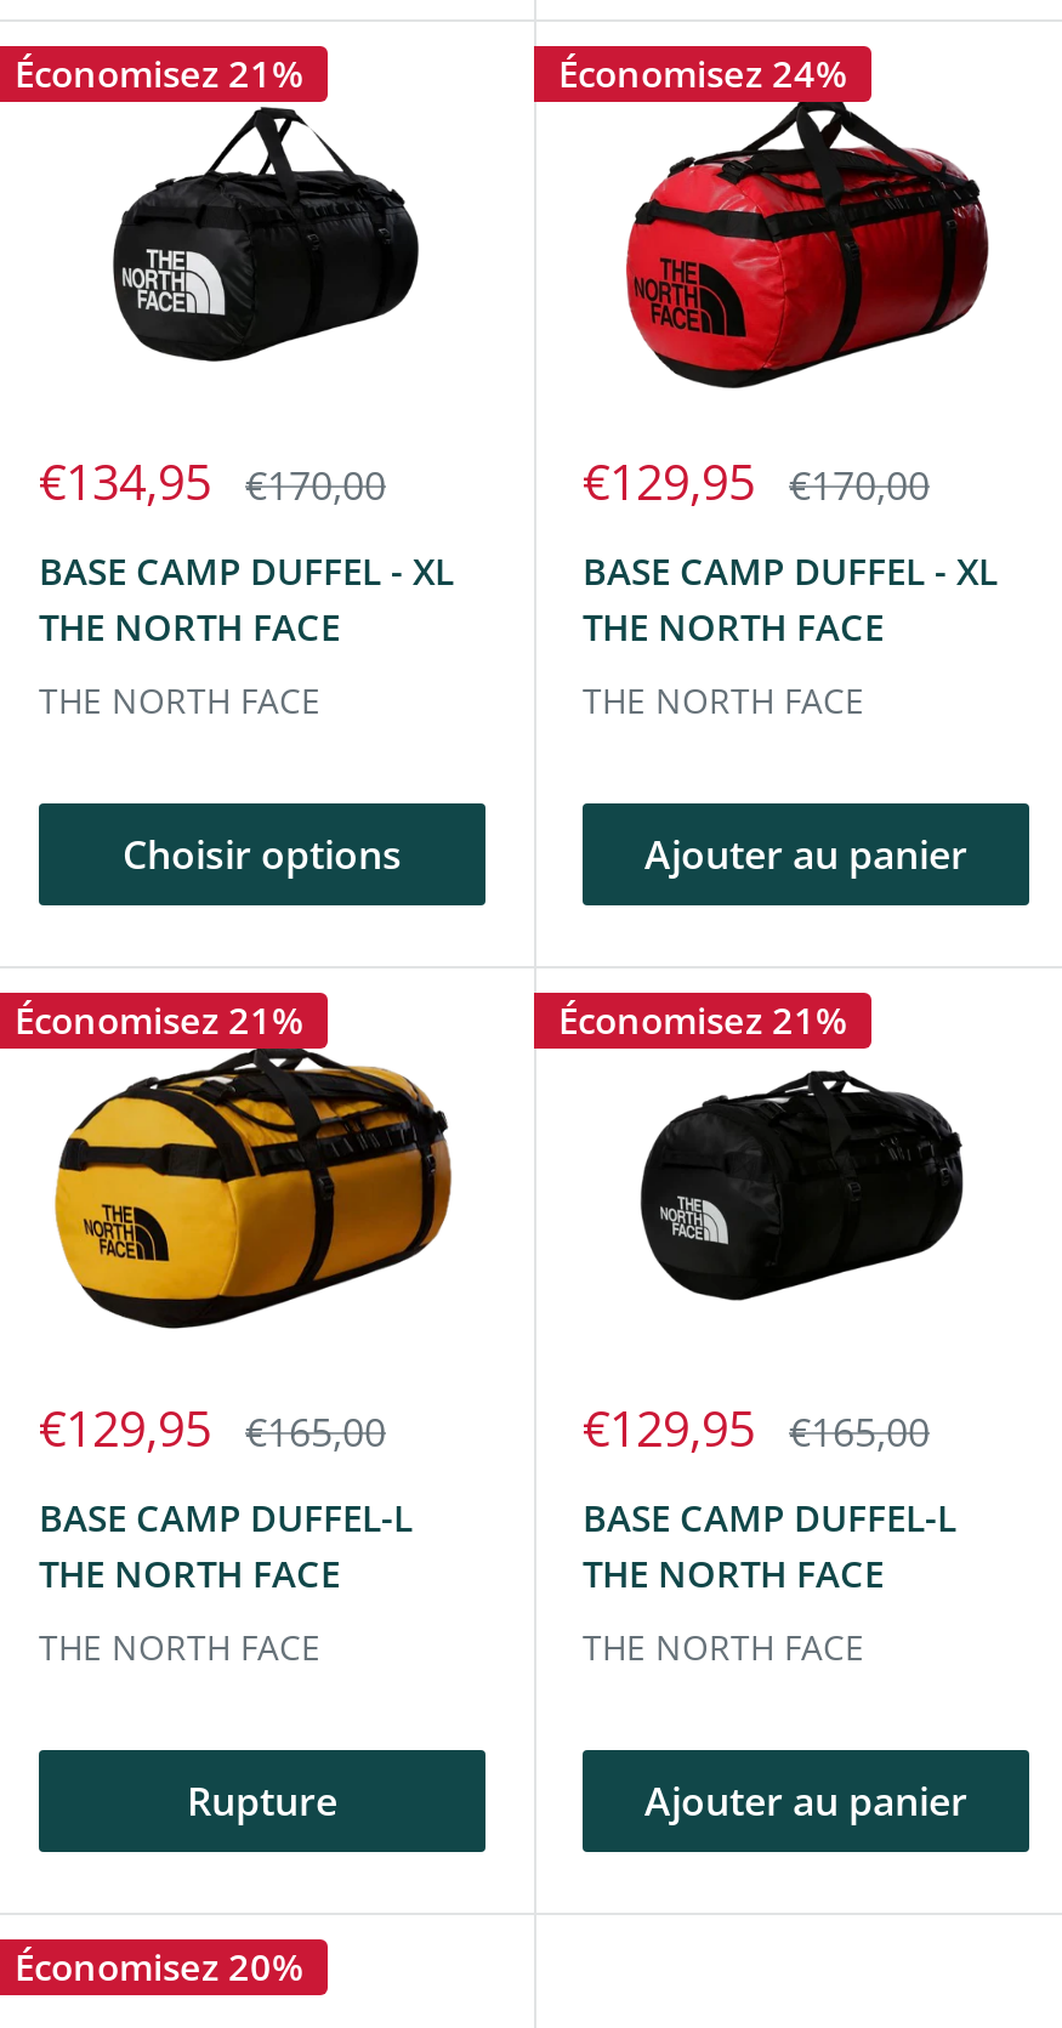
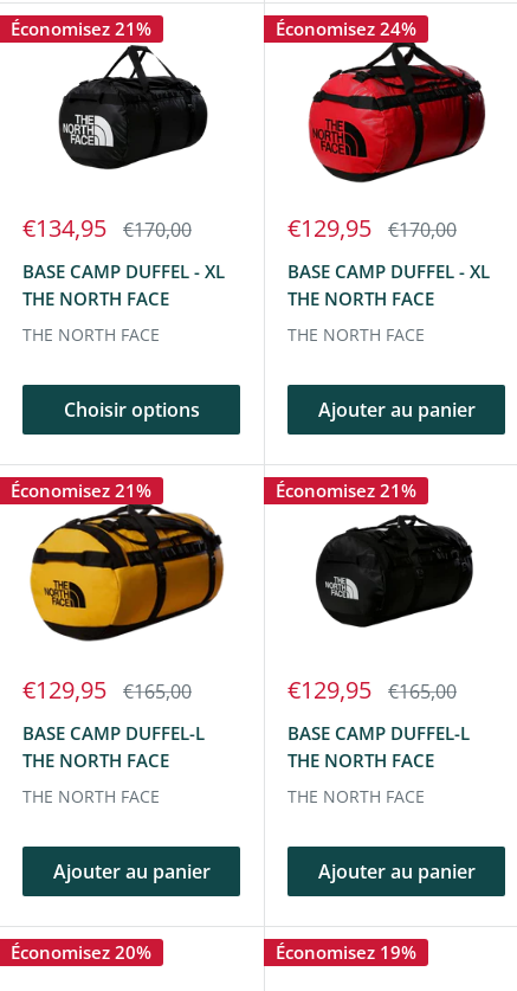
- Rupture
+ Ajouter au panier

+ Économisez 19%
